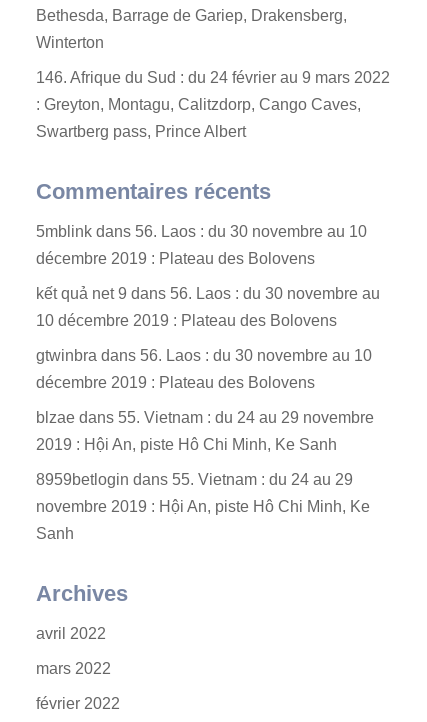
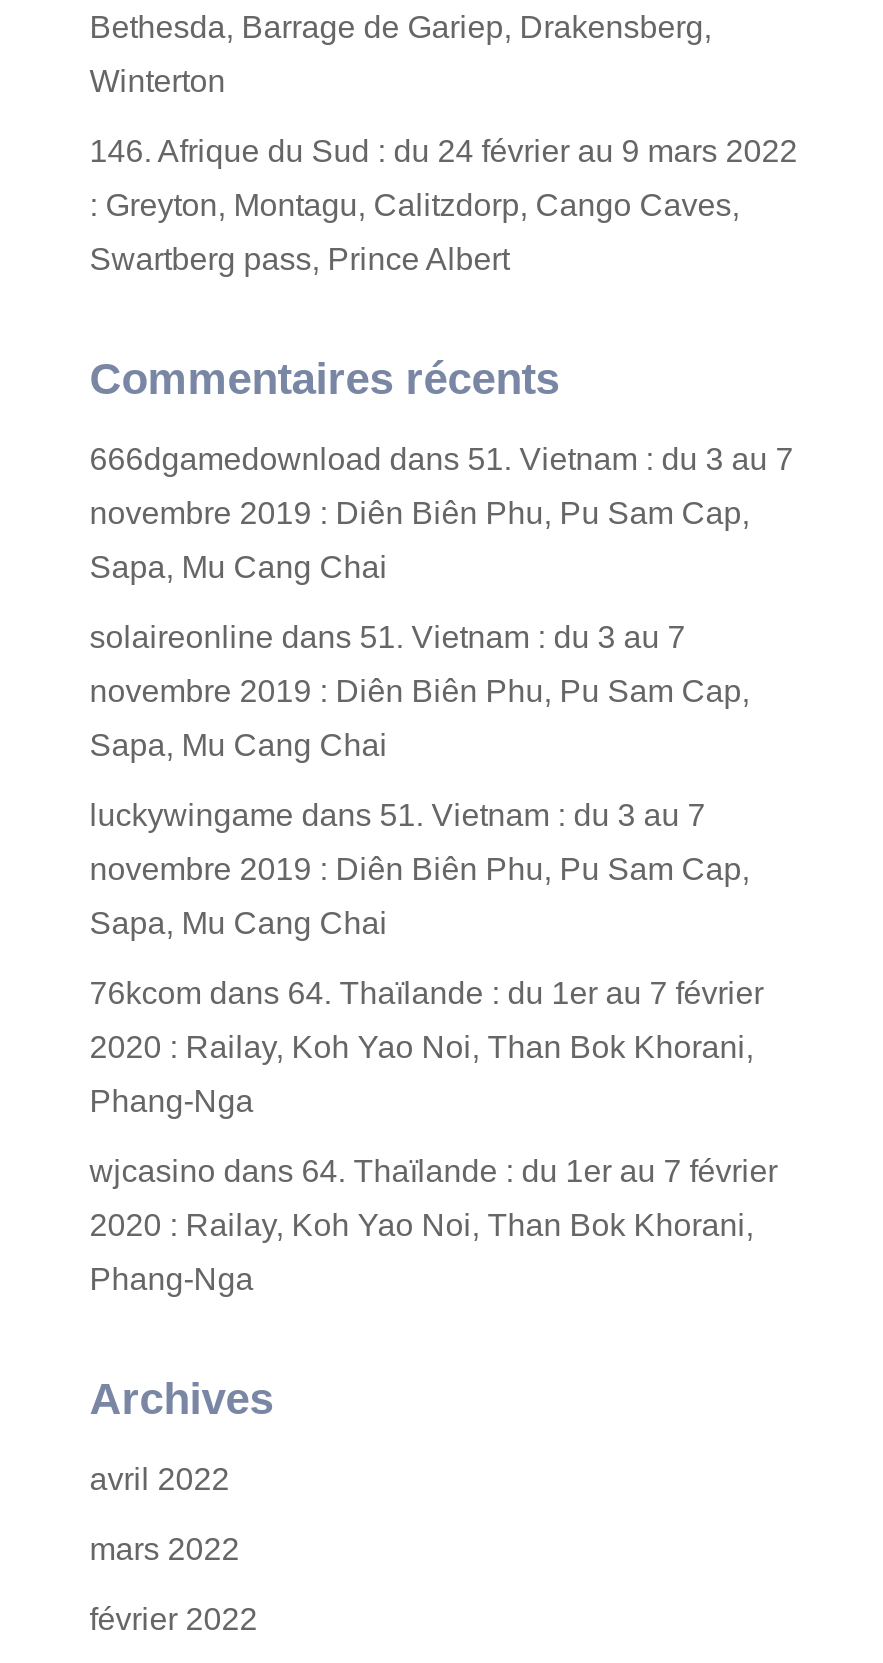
- 5mblink dans 56. Laos : du 30 novembre au 10
- décembre 2019 : Plateau des Bolovens
- kết quả net 9 dans 56. Laos : du 30 novembre au
- 10 décembre 2019 : Plateau des Bolovens
- gtwinbra dans 56. Laos : du 30 novembre au 10
- décembre 2019 : Plateau des Bolovens
- blzae dans 55. Vietnam : du 24 au 29 novembre
- 2019 : Hội An, piste Hô Chi Minh, Ke Sanh
- 8959betlogin dans 55. Vietnam : du 24 au 29
- novembre 2019 : Hội An, piste Hô Chi Minh, Ke
- Sanh
+ 666dgamedownload dans 51. Vietnam : du 3 au 7
+ novembre 2019 : Diên Biên Phu, Pu Sam Cap,
+ Sapa, Mu Cang Chai
+ solaireonline dans 51. Vietnam : du 3 au 7
+ novembre 2019 : Diên Biên Phu, Pu Sam Cap,
+ Sapa, Mu Cang Chai
+ luckywingame dans 51. Vietnam : du 3 au 7
+ novembre 2019 : Diên Biên Phu, Pu Sam Cap,
+ Sapa, Mu Cang Chai
+ 76kcom dans 64. Thaïlande : du 1er au 7 février
+ 2020 : Railay, Koh Yao Noi, Than Bok Khorani,
+ Phang-Nga
+ wjcasino dans 64. Thaïlande : du 1er au 7 février
+ 2020 : Railay, Koh Yao Noi, Than Bok Khorani,
+ Phang-Nga
